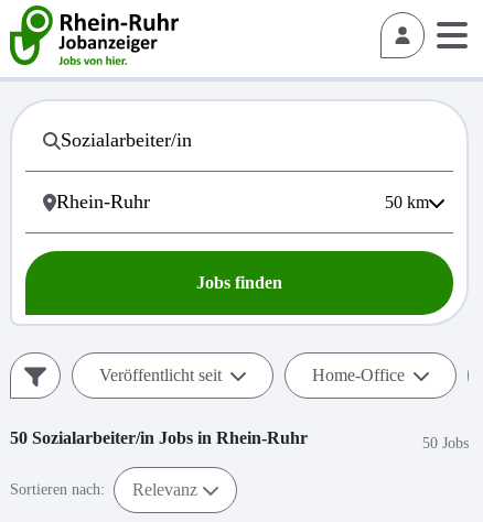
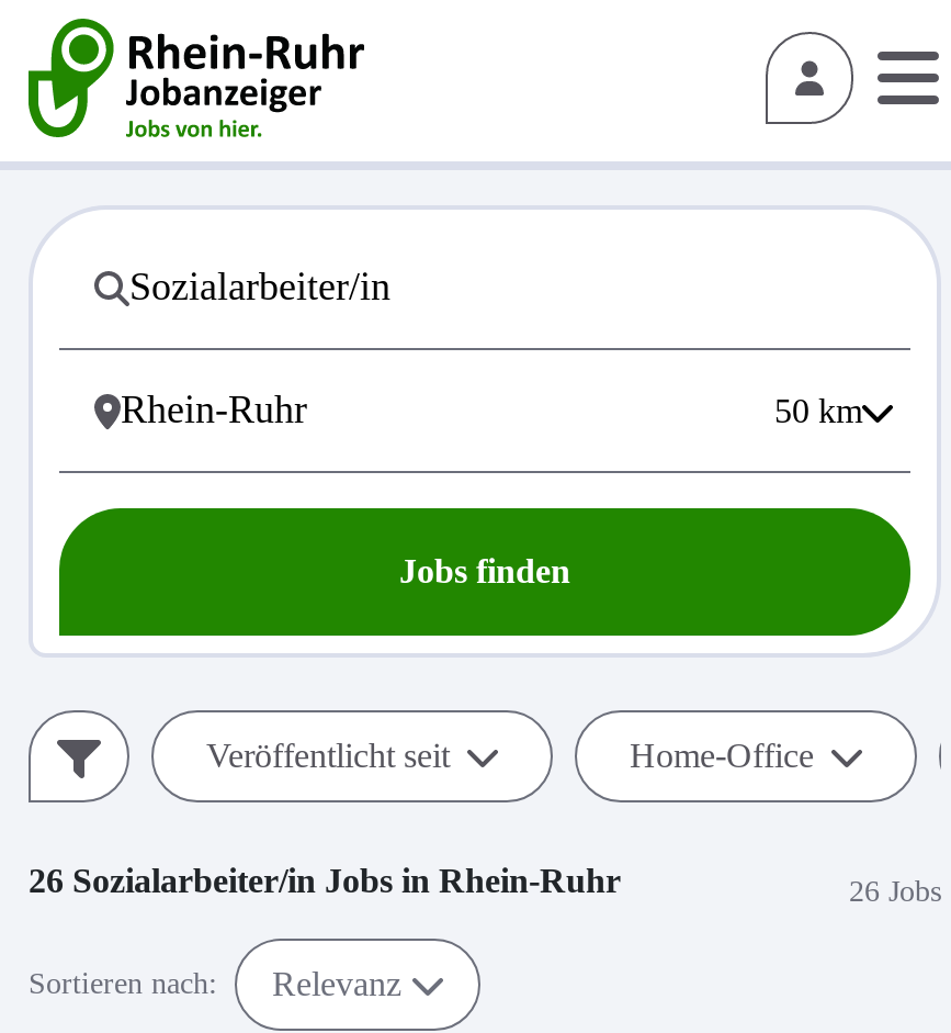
- 50 Sozialarbeiter/in Jobs in Rhein-Ruhr
+ 26 Sozialarbeiter/in Jobs in Rhein-Ruhr

- 50 Jobs
+ 26 Jobs
